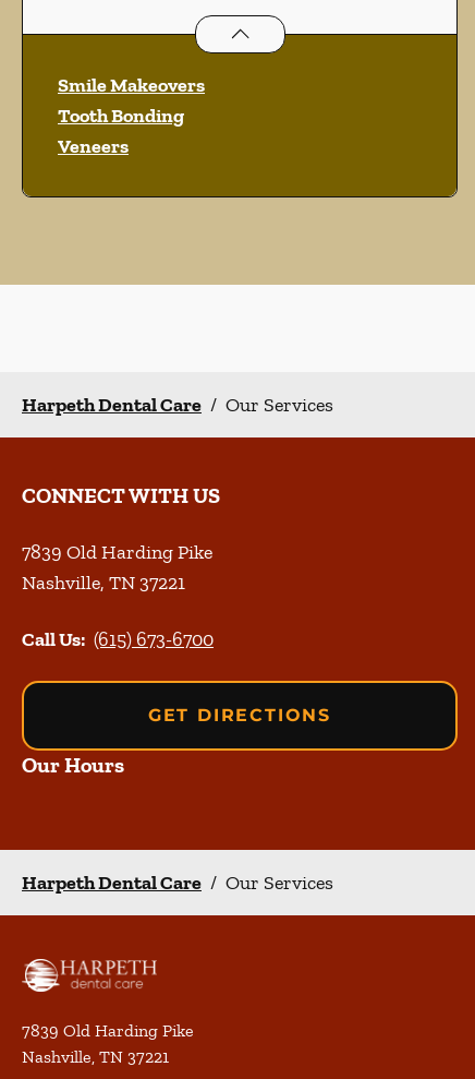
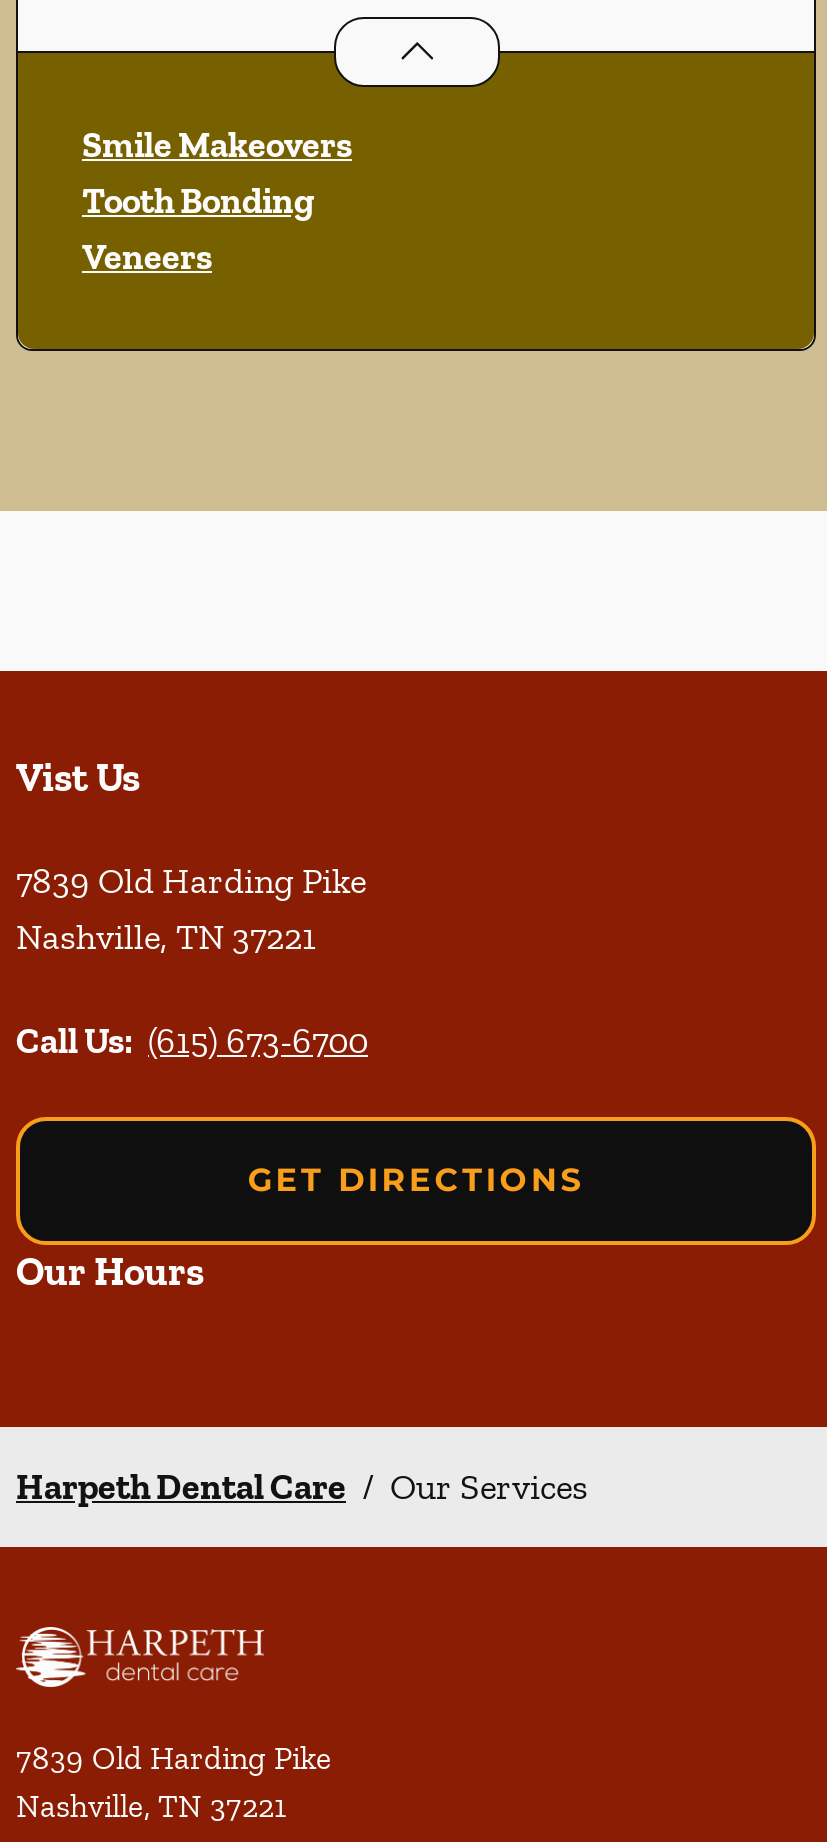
- Harpeth Dental Care / Our Services
- CONNECT WITH US
+ Vist Us
